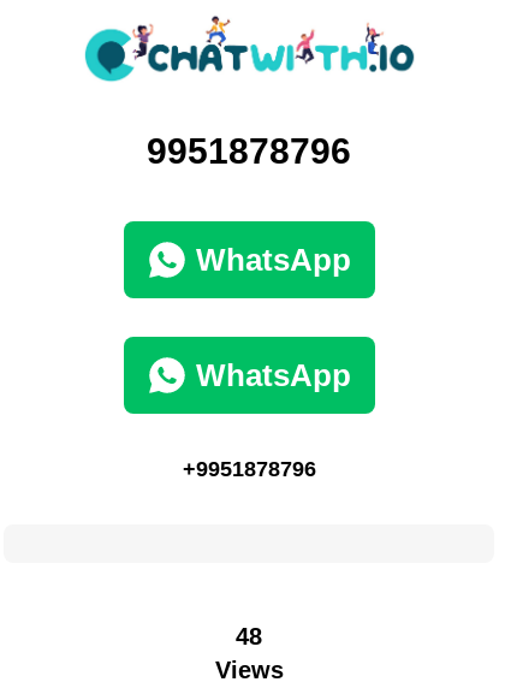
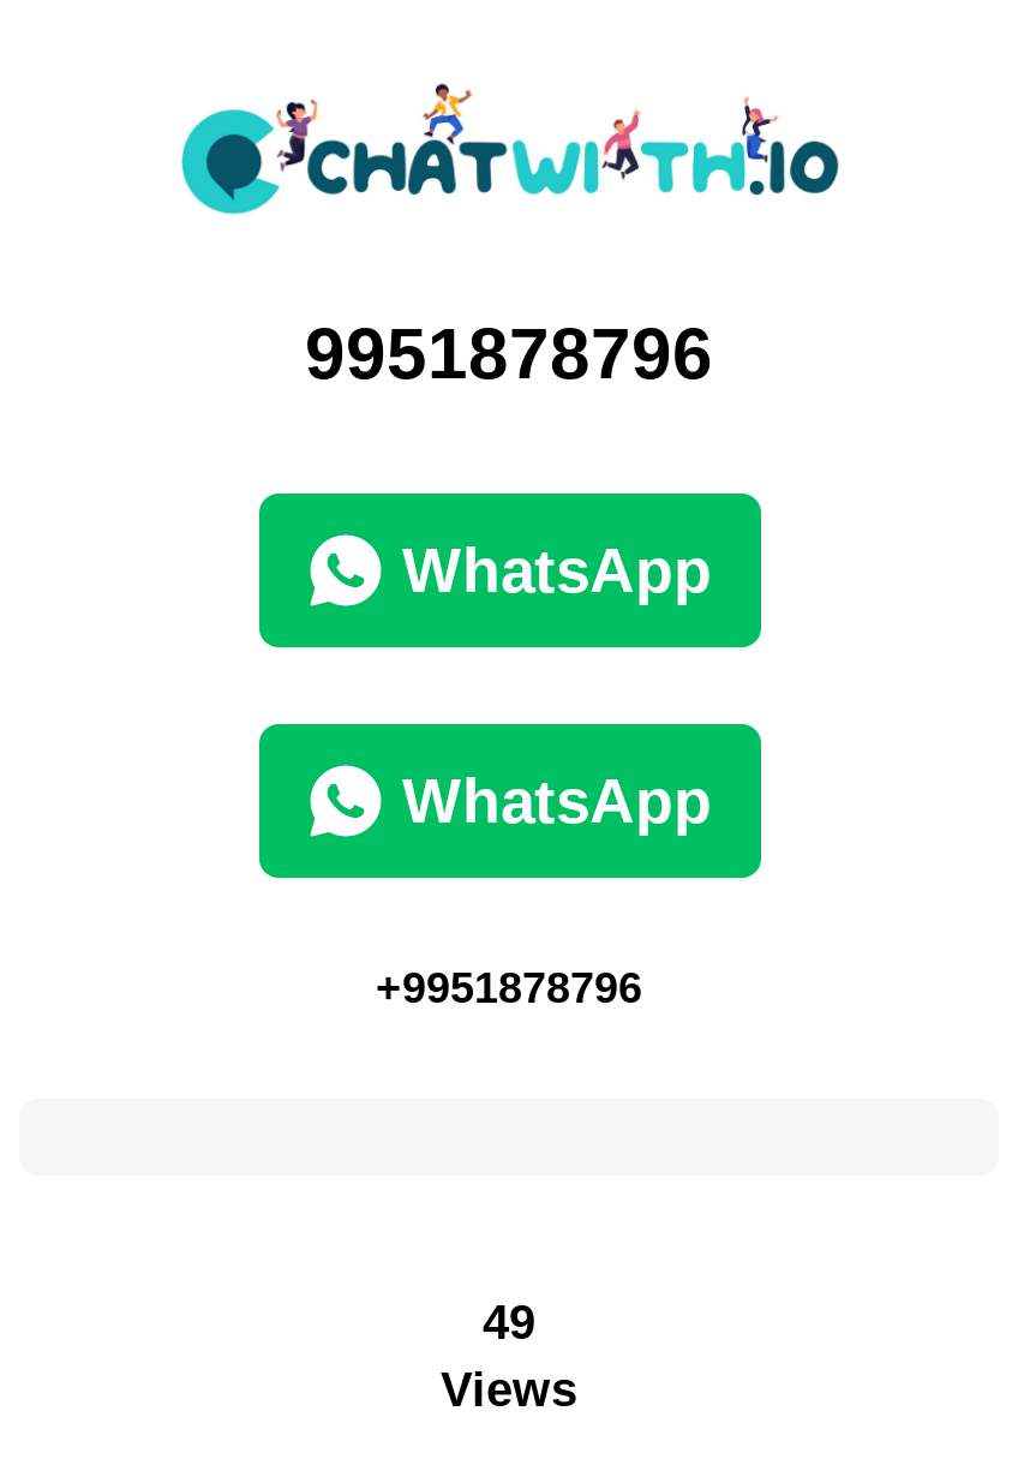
- 48
+ 49
